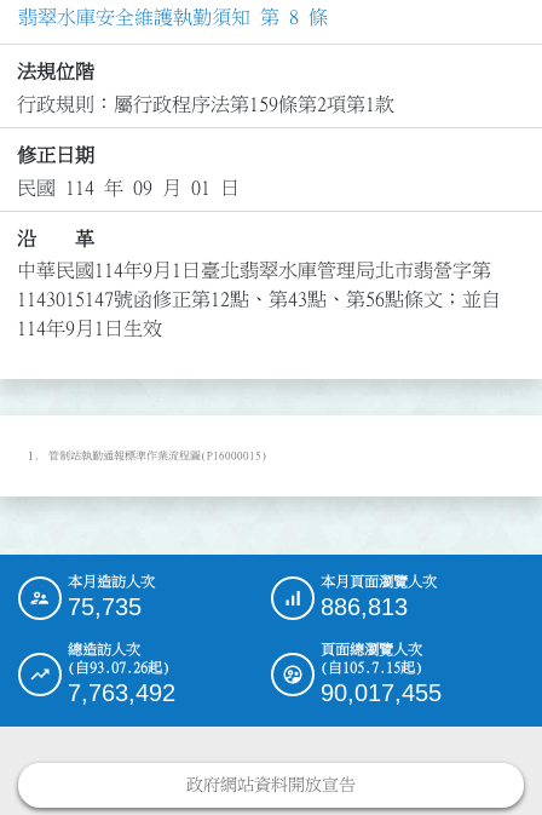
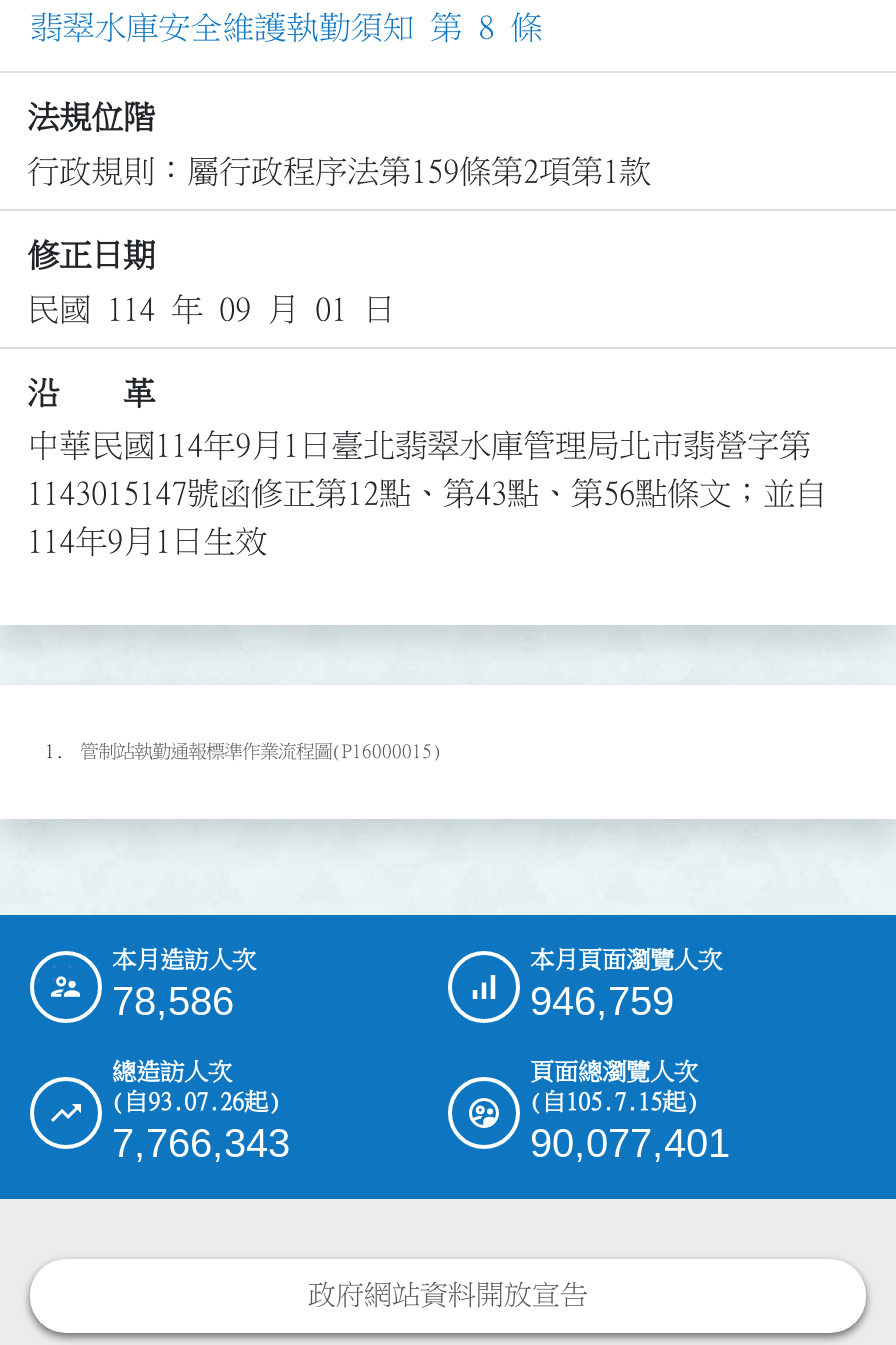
- 75,735
+ 78,586

- 886,813
+ 946,759

- 7,763,492
+ 7,766,343

- 90,017,455
+ 90,077,401
